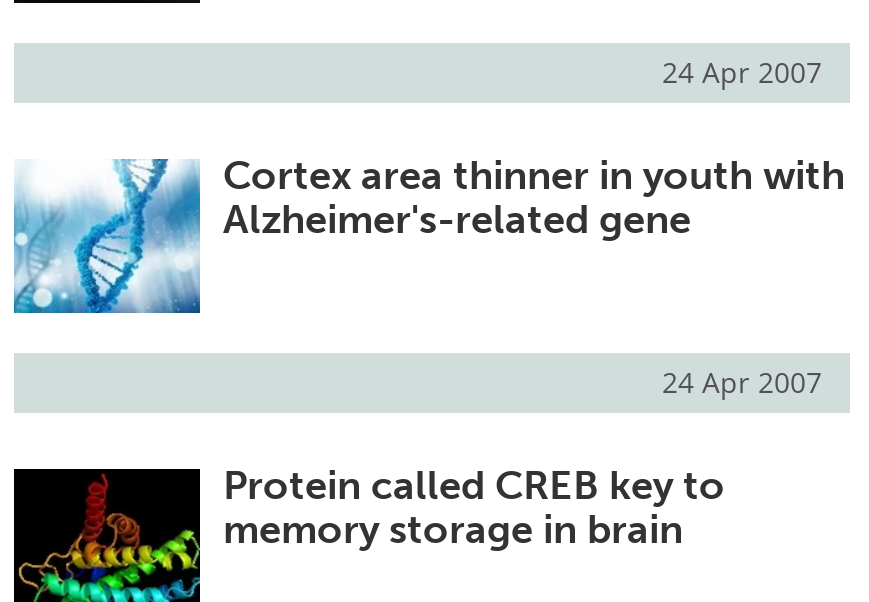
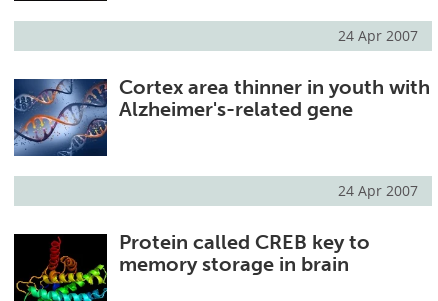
- [image]
+ [image]
